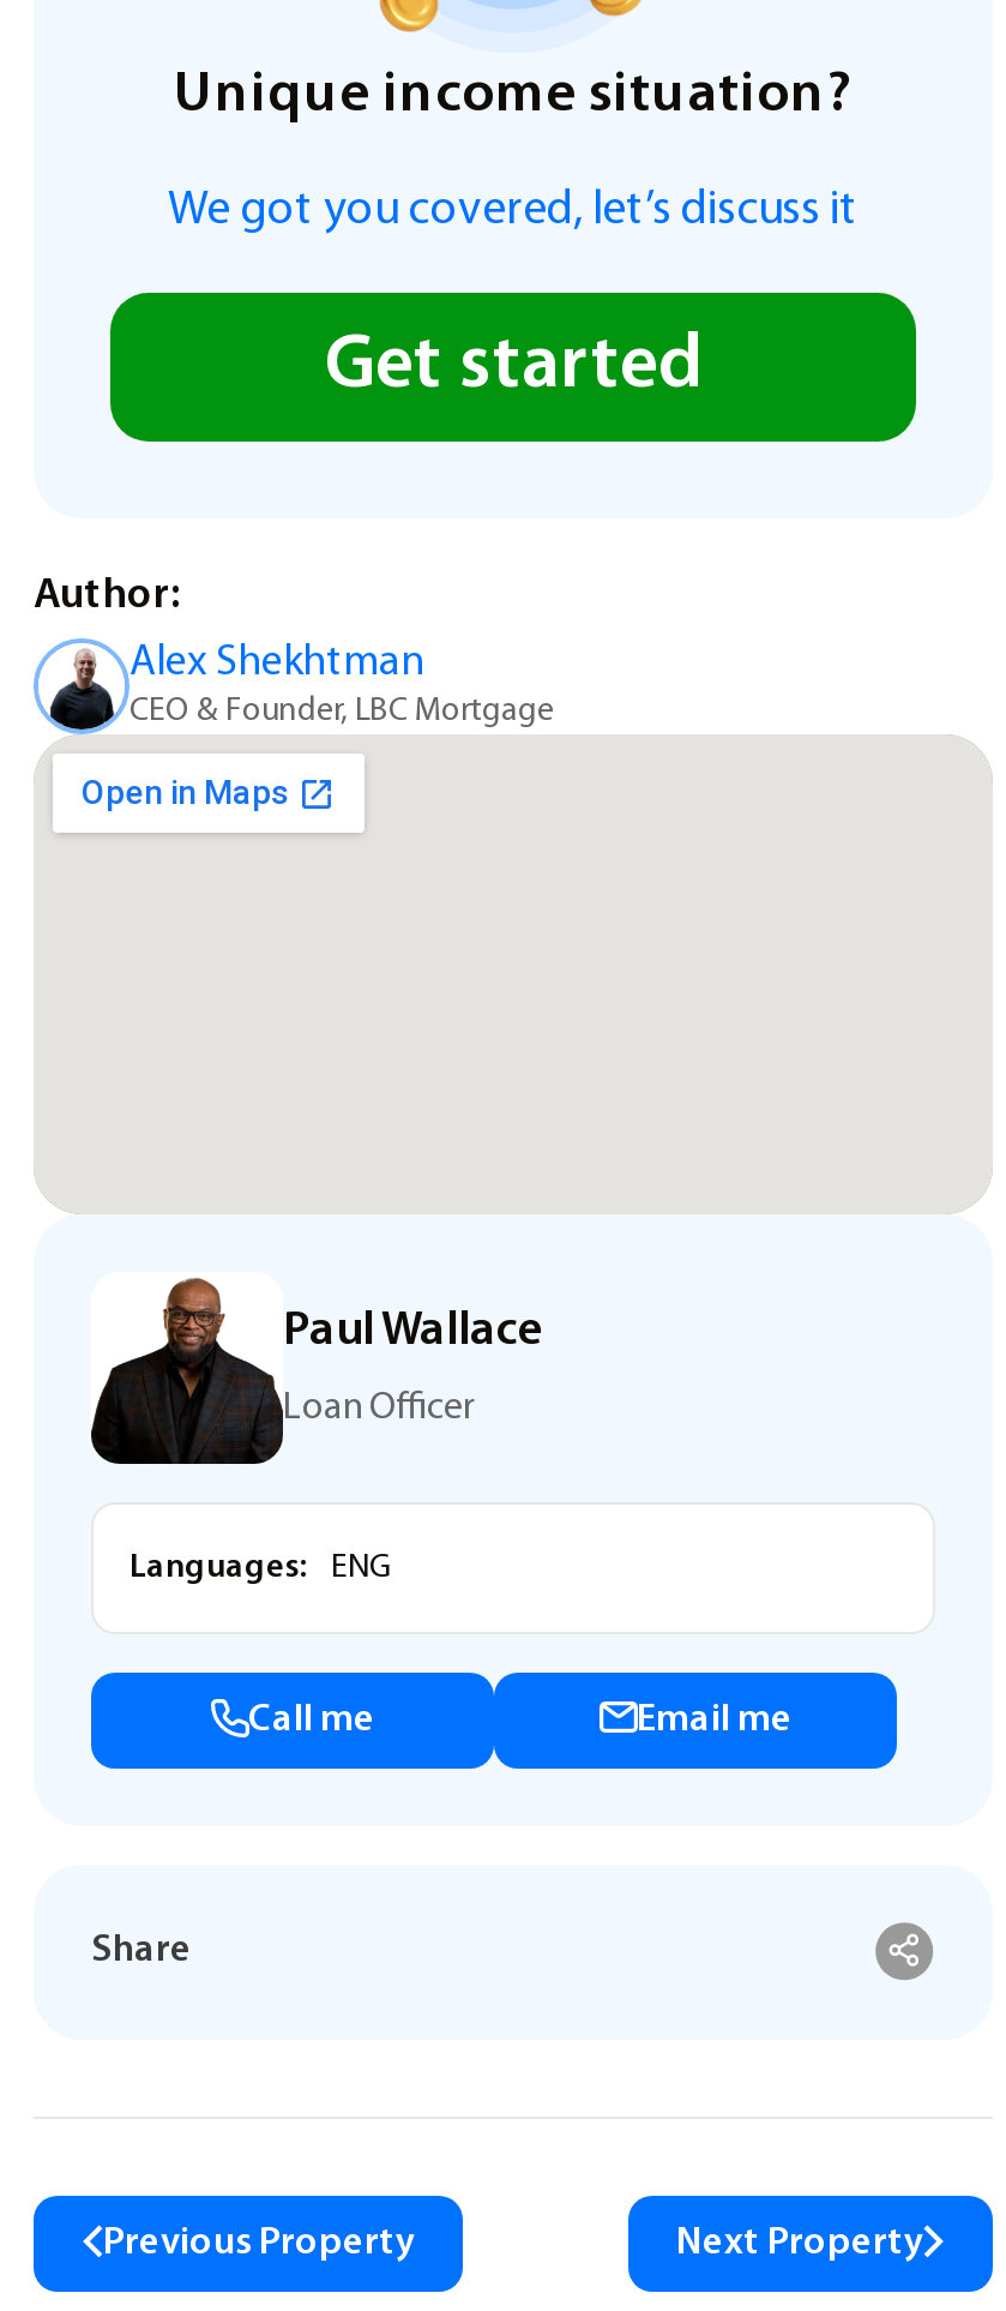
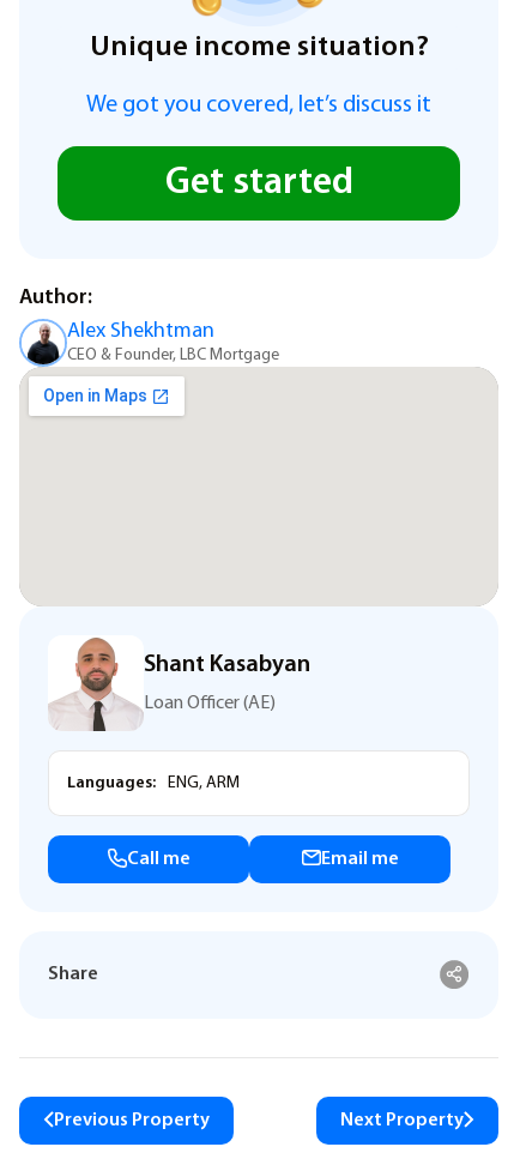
- [image]
- Paul Wallace
+ [image]
+ Shant Kasabyan

- Loan Officer
+ Loan Officer (AE)

- Languages: ENG
+ Languages: ENG, ARM
